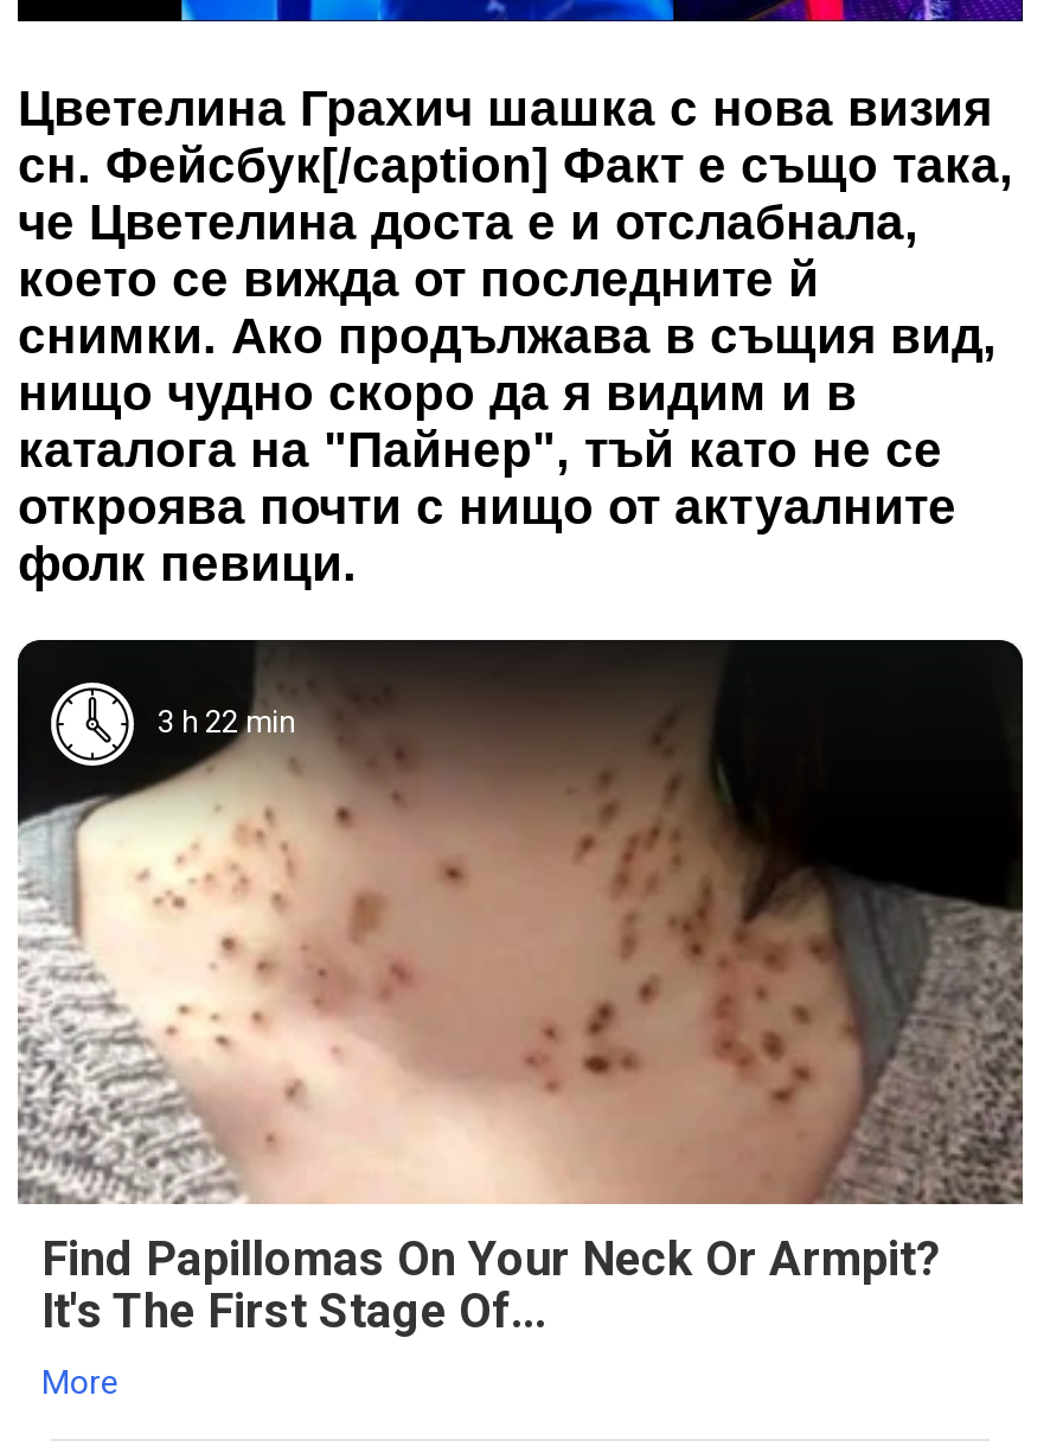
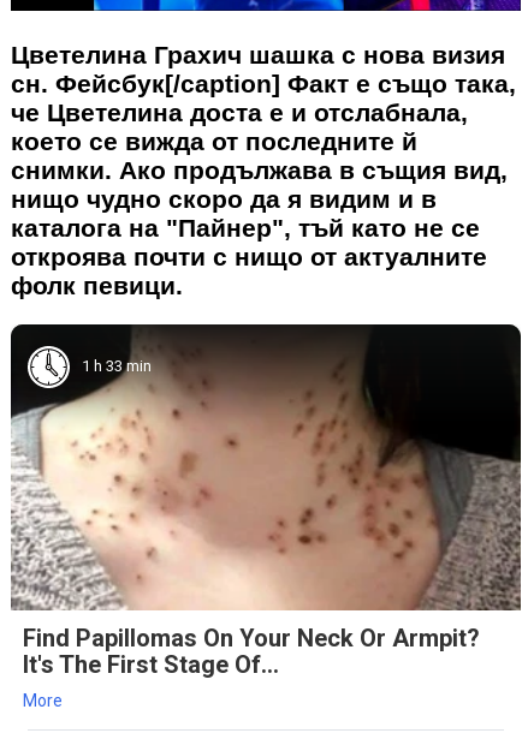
- 3 h 22 min
+ 1 h 33 min
